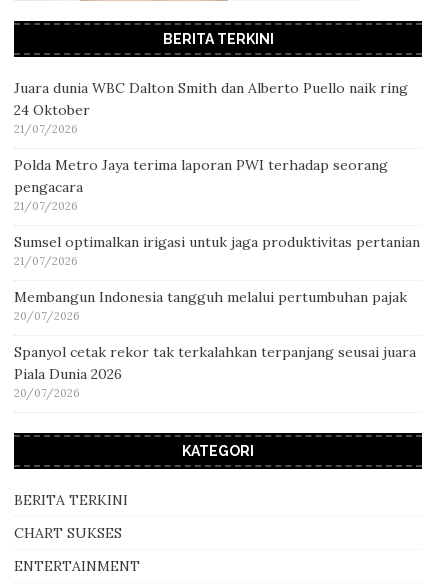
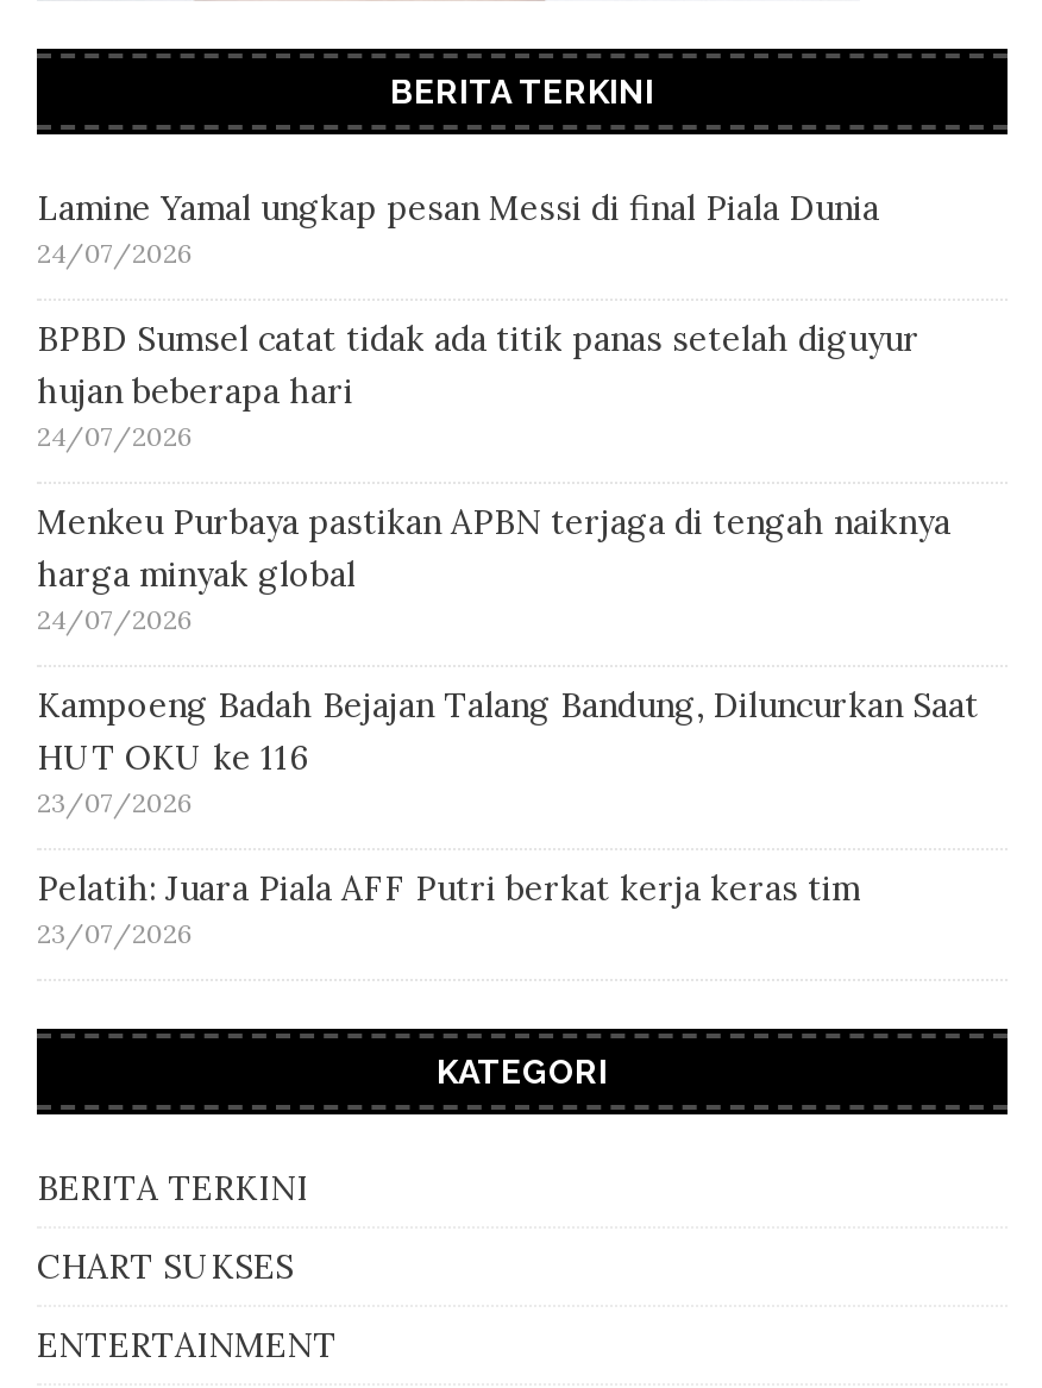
- Juara dunia WBC Dalton Smith dan Alberto Puello naik ring
- 24 Oktober
- 21/07/2026
+ Lamine Yamal ungkap pesan Messi di final Piala Dunia
+ 24/07/2026

- Polda Metro Jaya terima laporan PWI terhadap seorang
- pengacara
- 21/07/2026
+ BPBD Sumsel catat tidak ada titik panas setelah diguyur
+ hujan beberapa hari
+ 24/07/2026

- Sumsel optimalkan irigasi untuk jaga produktivitas pertanian
- 21/07/2026
+ Menkeu Purbaya pastikan APBN terjaga di tengah naiknya
+ harga minyak global
+ 24/07/2026

- Membangun Indonesia tangguh melalui pertumbuhan pajak
- 20/07/2026
+ Kampoeng Badah Bejajan Talang Bandung, Diluncurkan Saat
+ HUT OKU ke 116
+ 23/07/2026

- Spanyol cetak rekor tak terkalahkan terpanjang seusai juara
- Piala Dunia 2026
- 20/07/2026
+ Pelatih: Juara Piala AFF Putri berkat kerja keras tim
+ 23/07/2026
